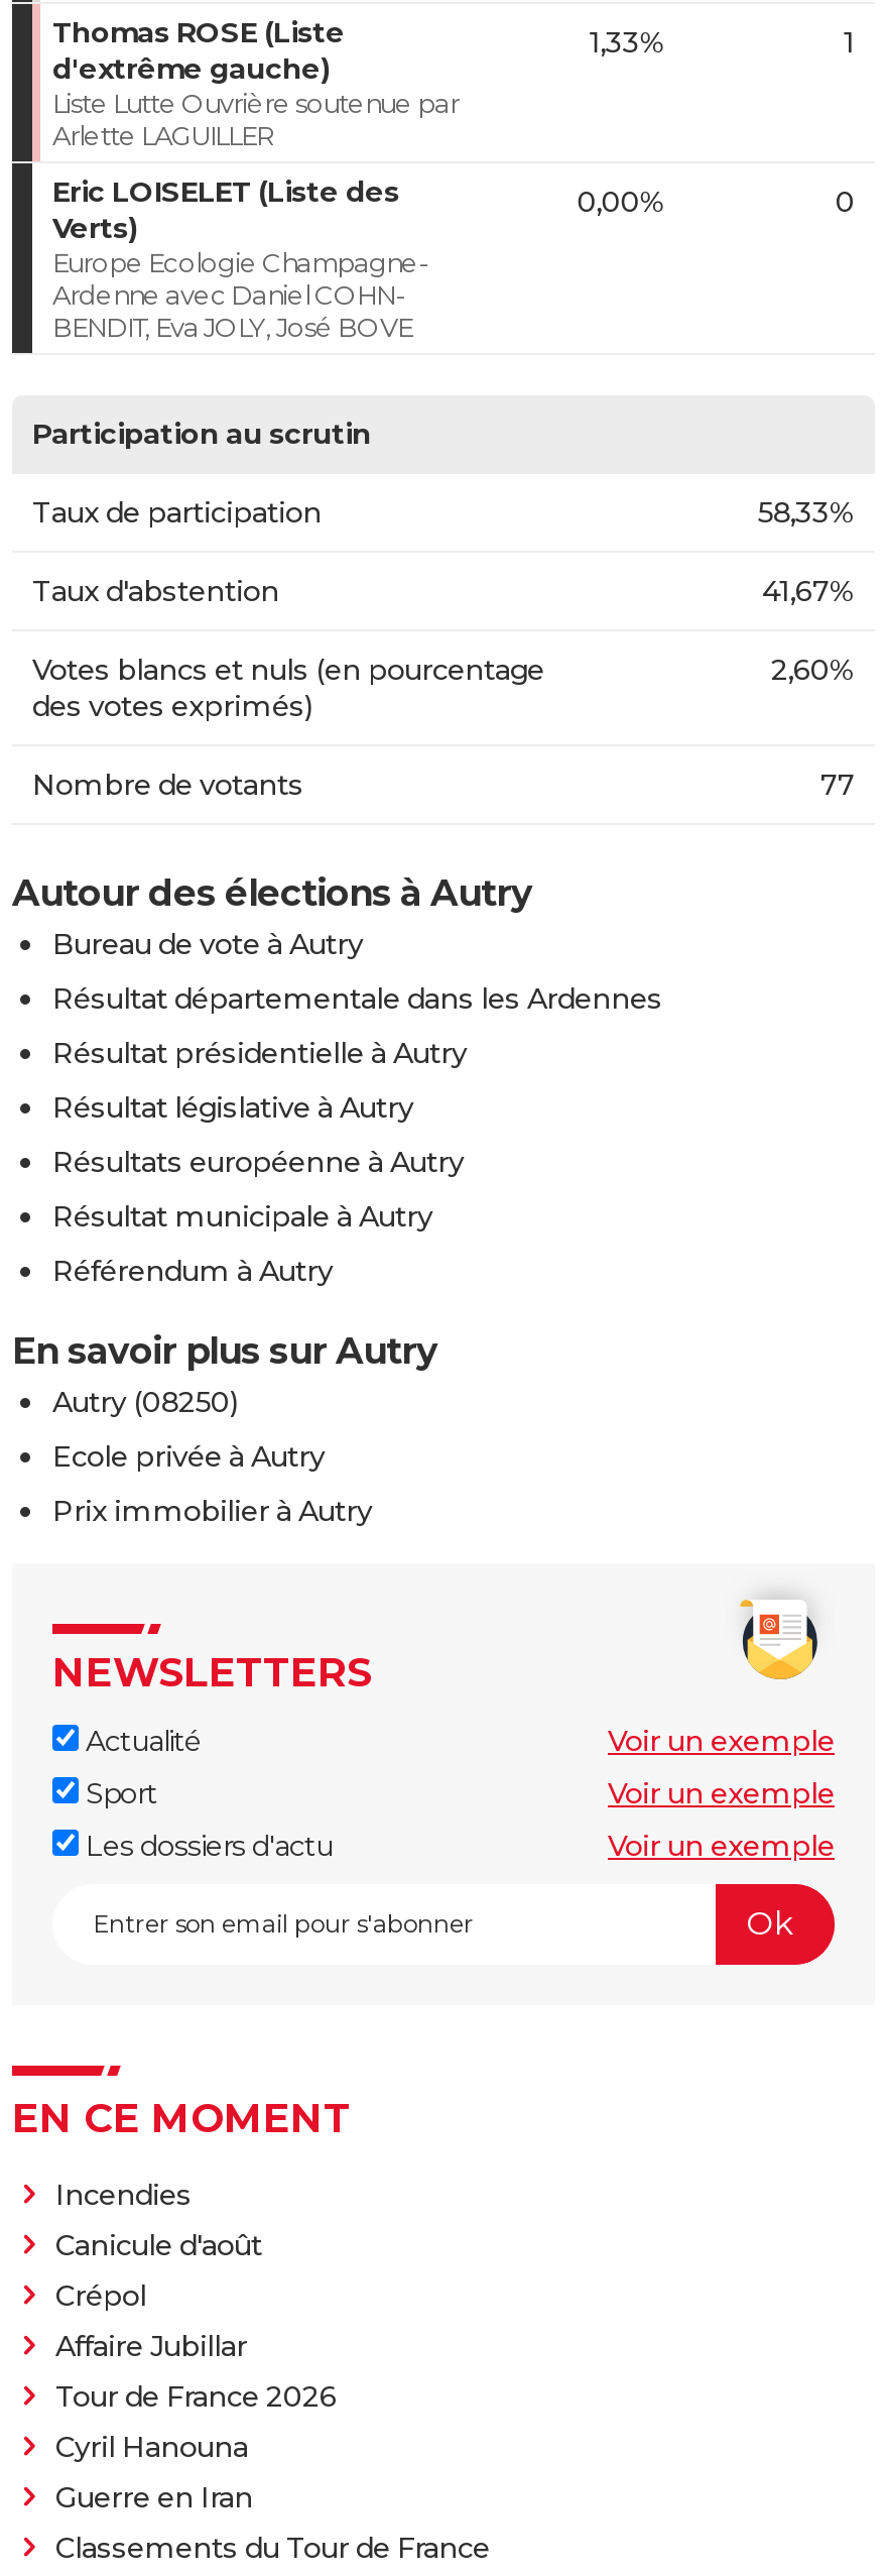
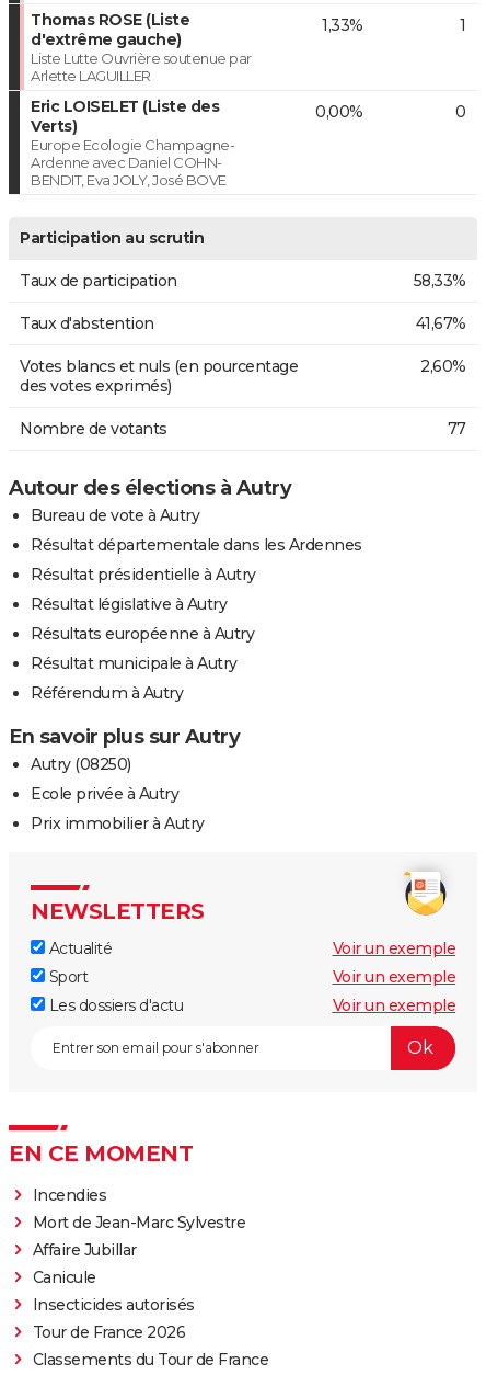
- Canicule d'août
- Crépol
+ Mort de Jean-Marc Sylvestre

+ Canicule
+ Insecticides autorisés

moved down: Tour de France 2026

- Cyril Hanouna
- Guerre en Iran
